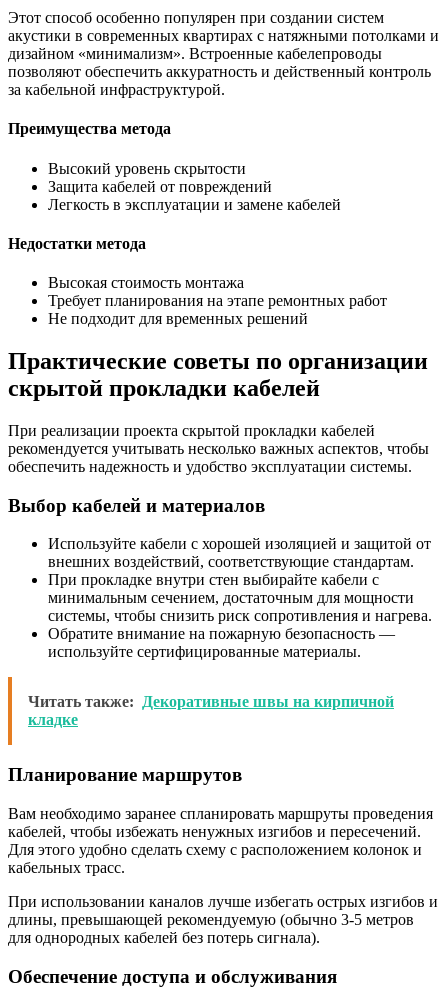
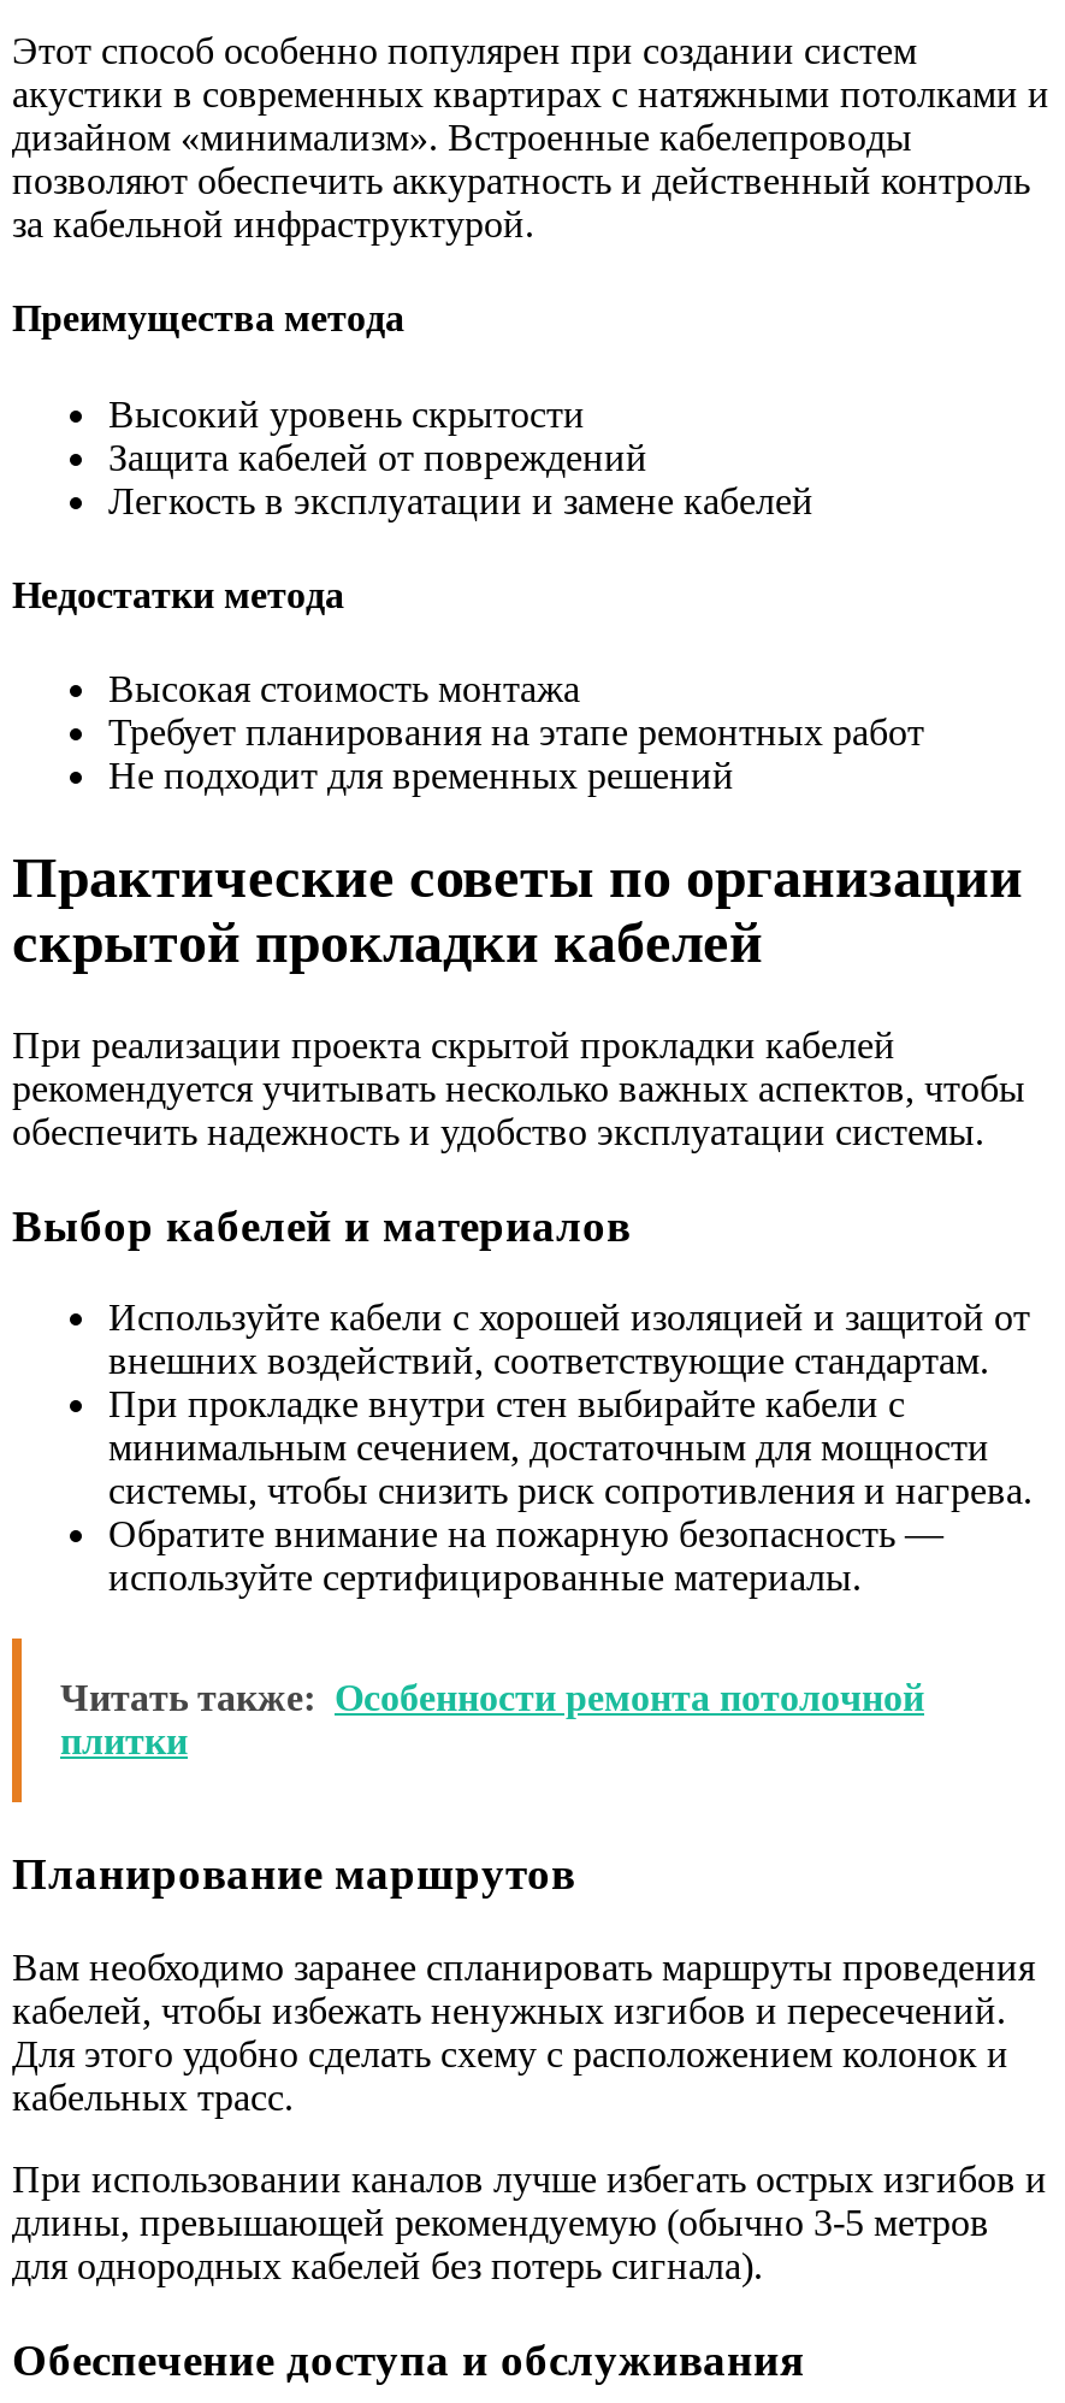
- Читать также: Декоративные швы на кирпичной
- кладке
+ Читать также: Особенности ремонта потолочной
+ плитки
